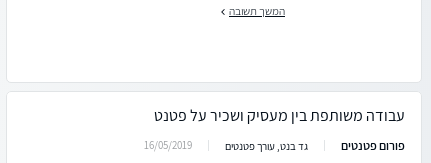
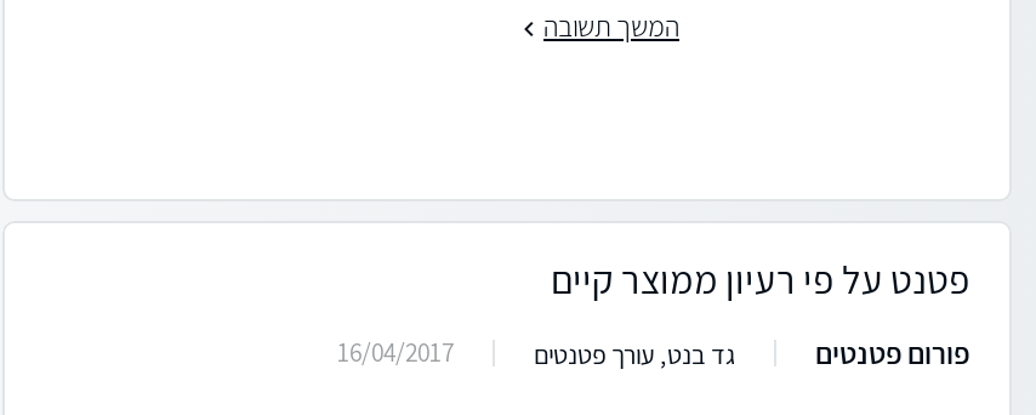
- עבודה משותפת בין מעסיק ושכיר על פטנט
+ פטנט על פי רעיון ממוצר קיים

- 16/05/2019
+ 16/04/2017
